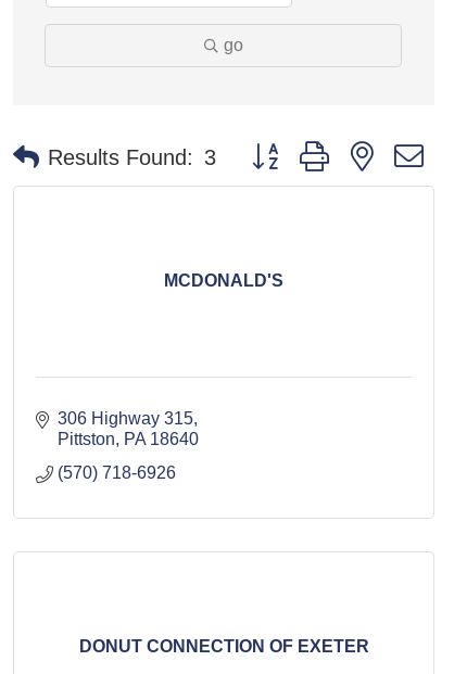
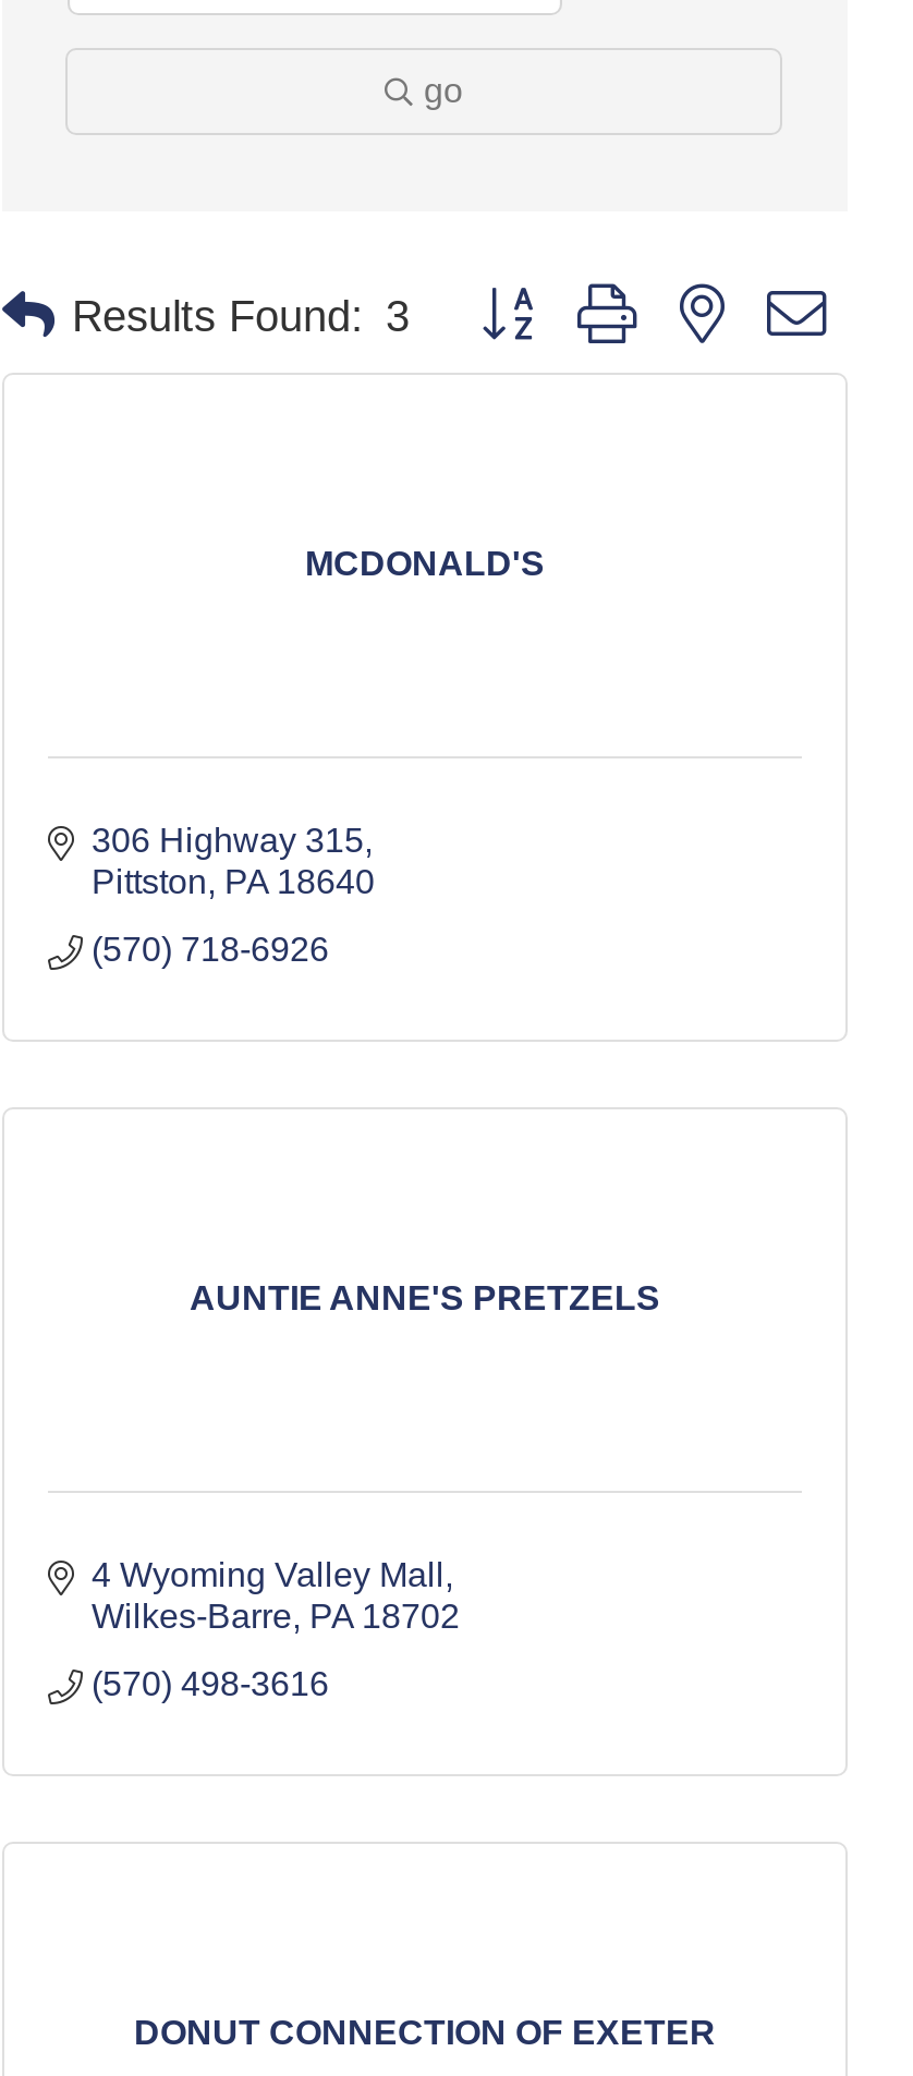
+ 4 Wyoming Valley Mall
+ Wilkes-Barre PA 18702
+ (570) 498-3616

+ AUNTIE ANNE'S PRETZELS
